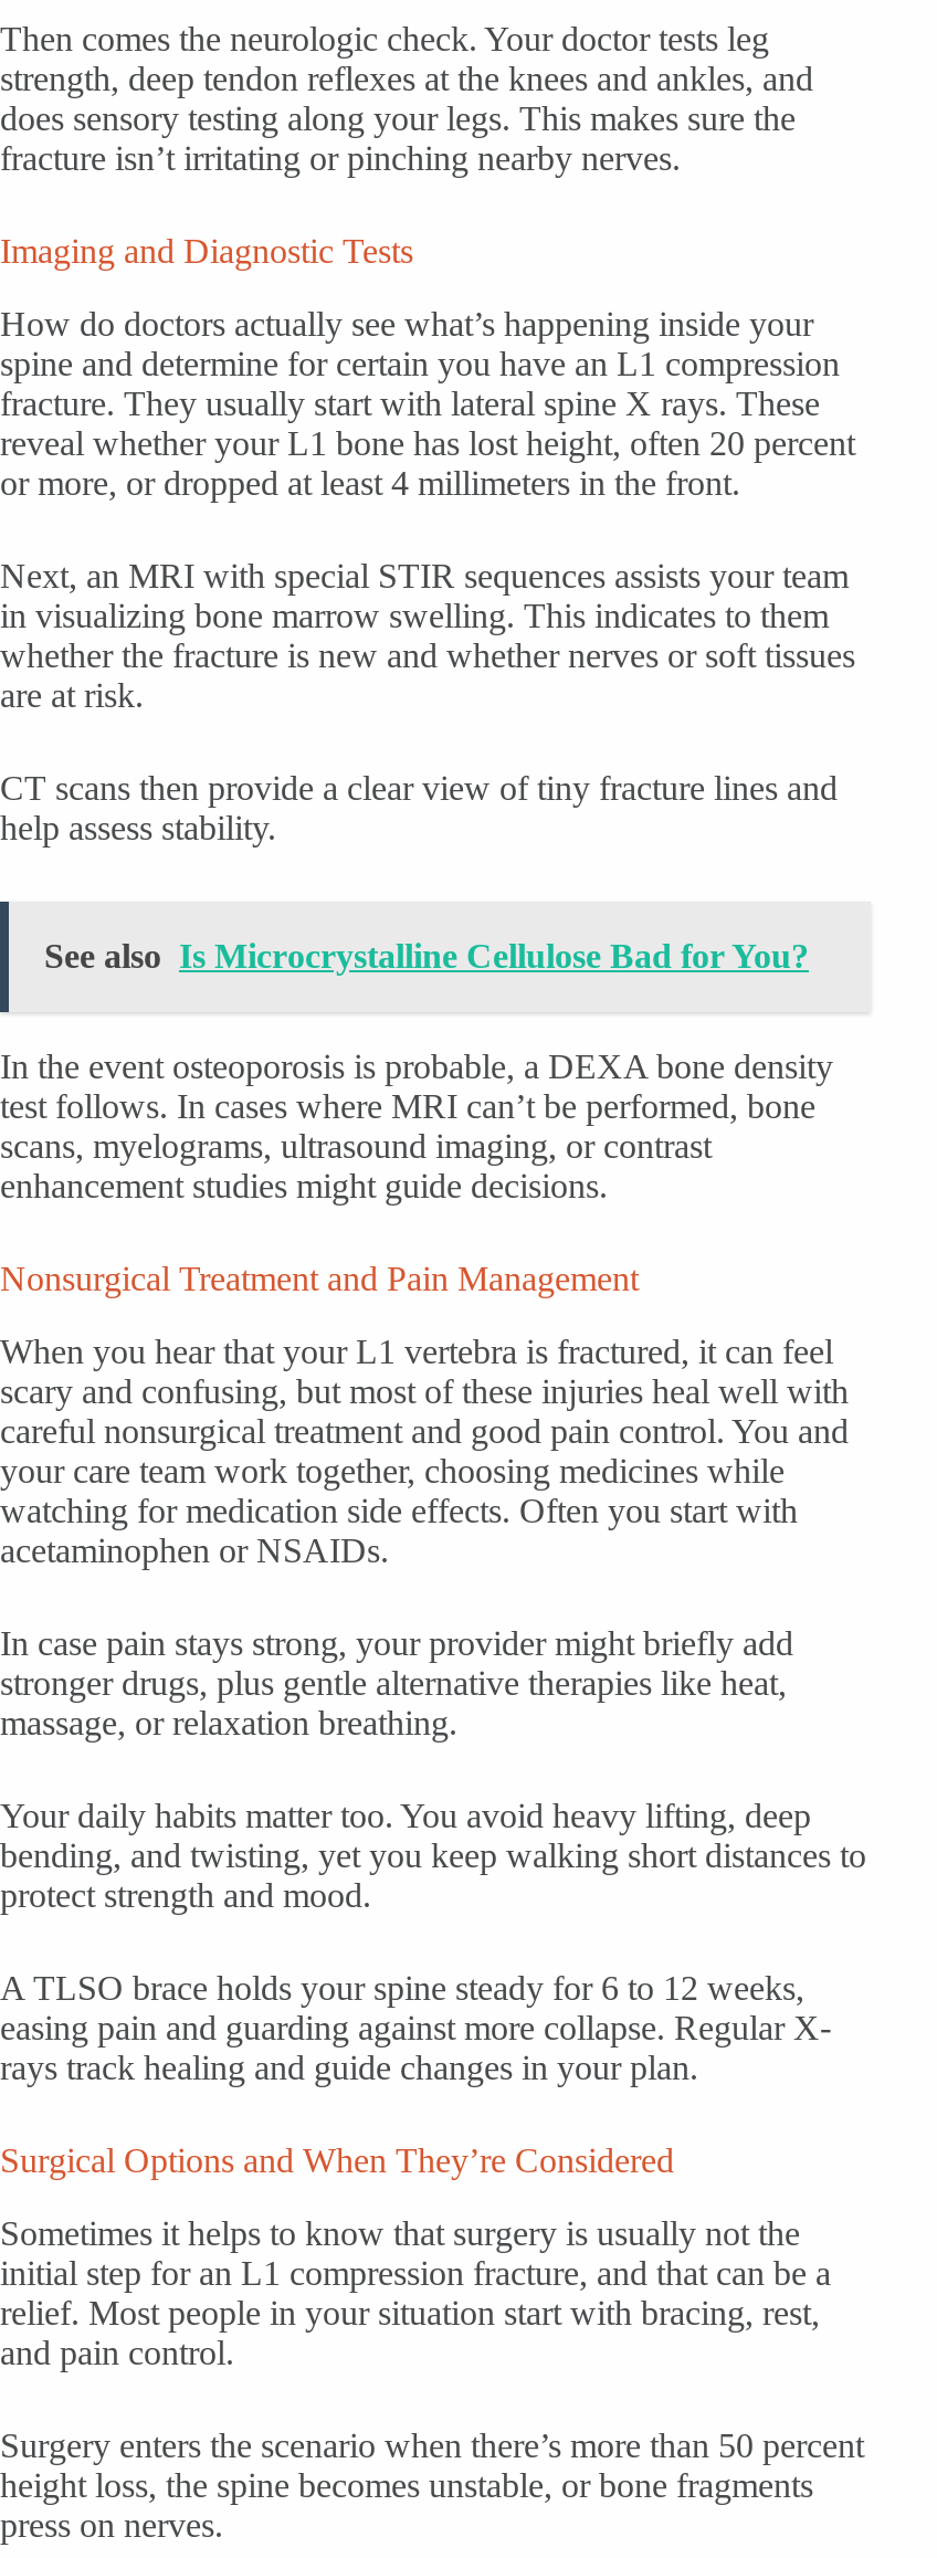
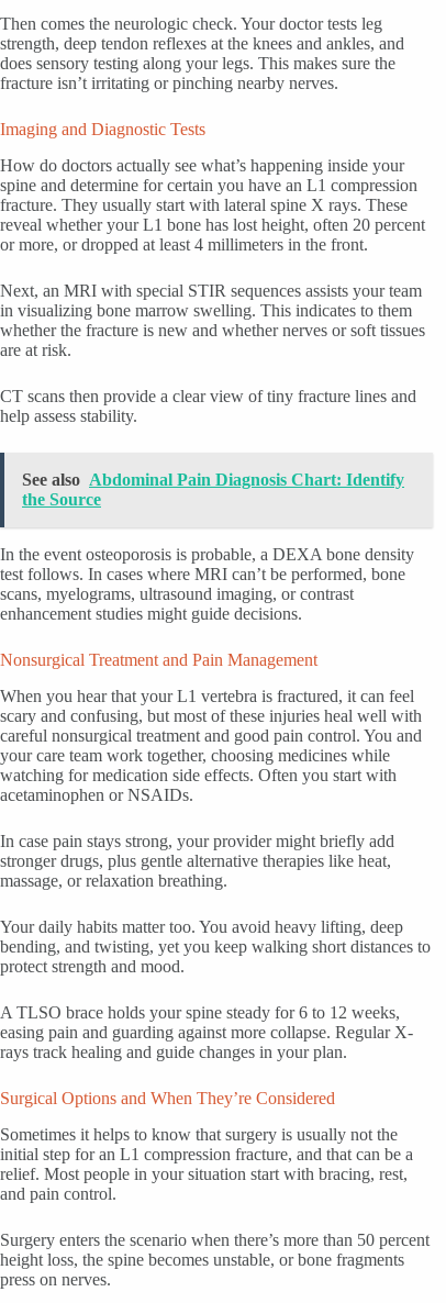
- See also Is Microcrystalline Cellulose Bad for You?
+ See also Abdominal Pain Diagnosis Chart: Identify
+ the Source
